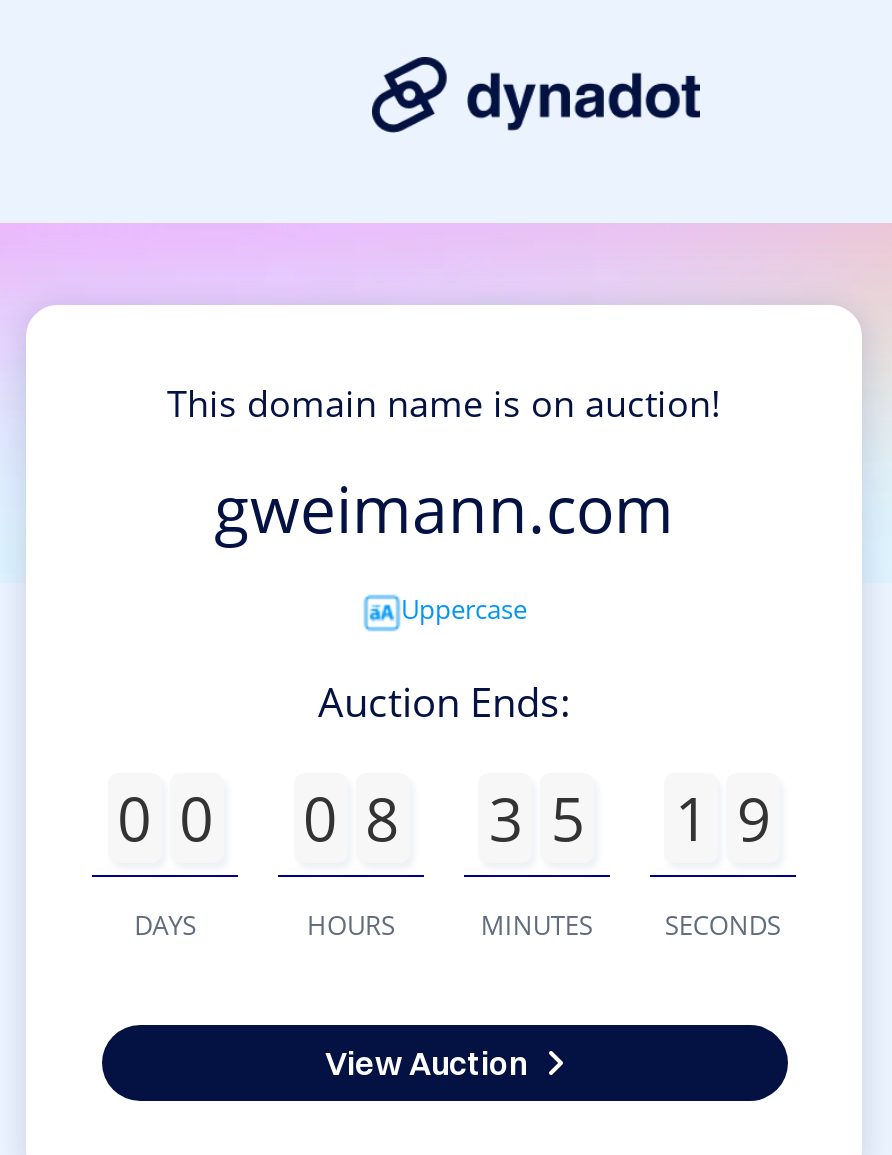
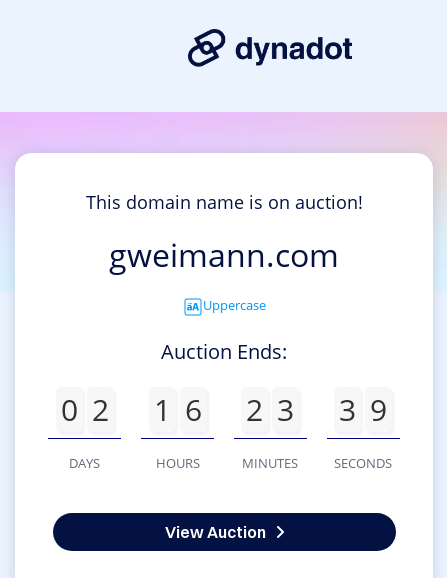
- 0 0
+ 0 2

- 0 8
+ 1 6

- 3 5
+ 2 3

- 1 9
+ 3 9
